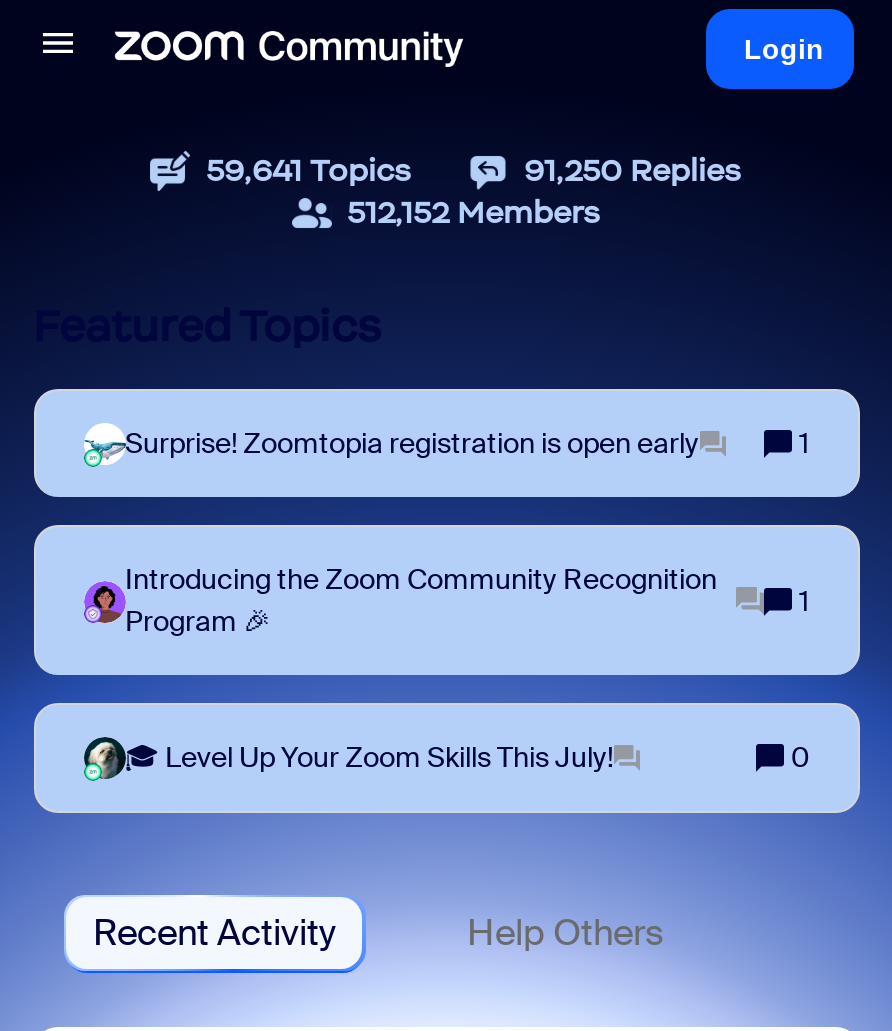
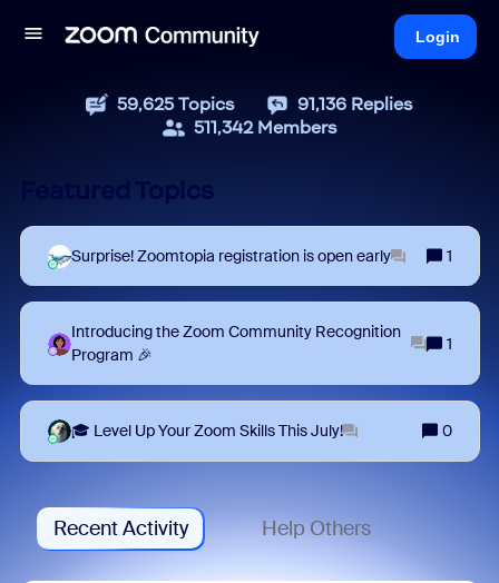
- 59,641 Topics
+ 59,625 Topics

- 91,250 Replies
+ 91,136 Replies

- 512,152 Members
+ 511,342 Members
